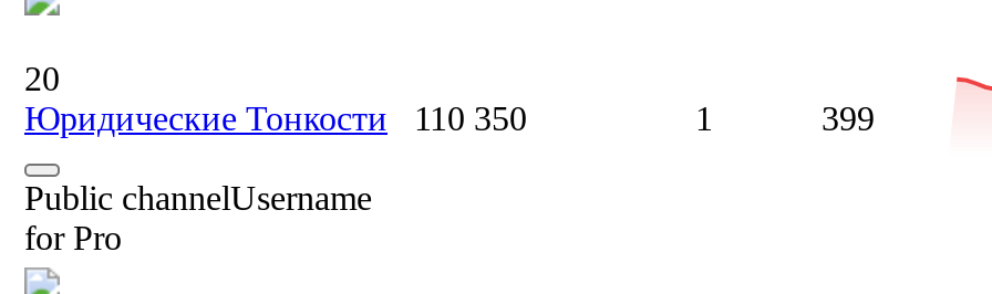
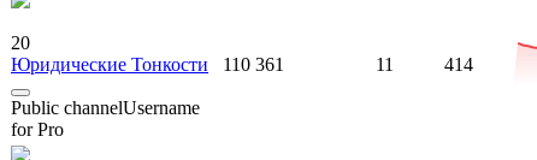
- Юридические Тонкости 110 350
+ Юридические Тонкости 110 361

- 1
+ 11

- 399
+ 414
